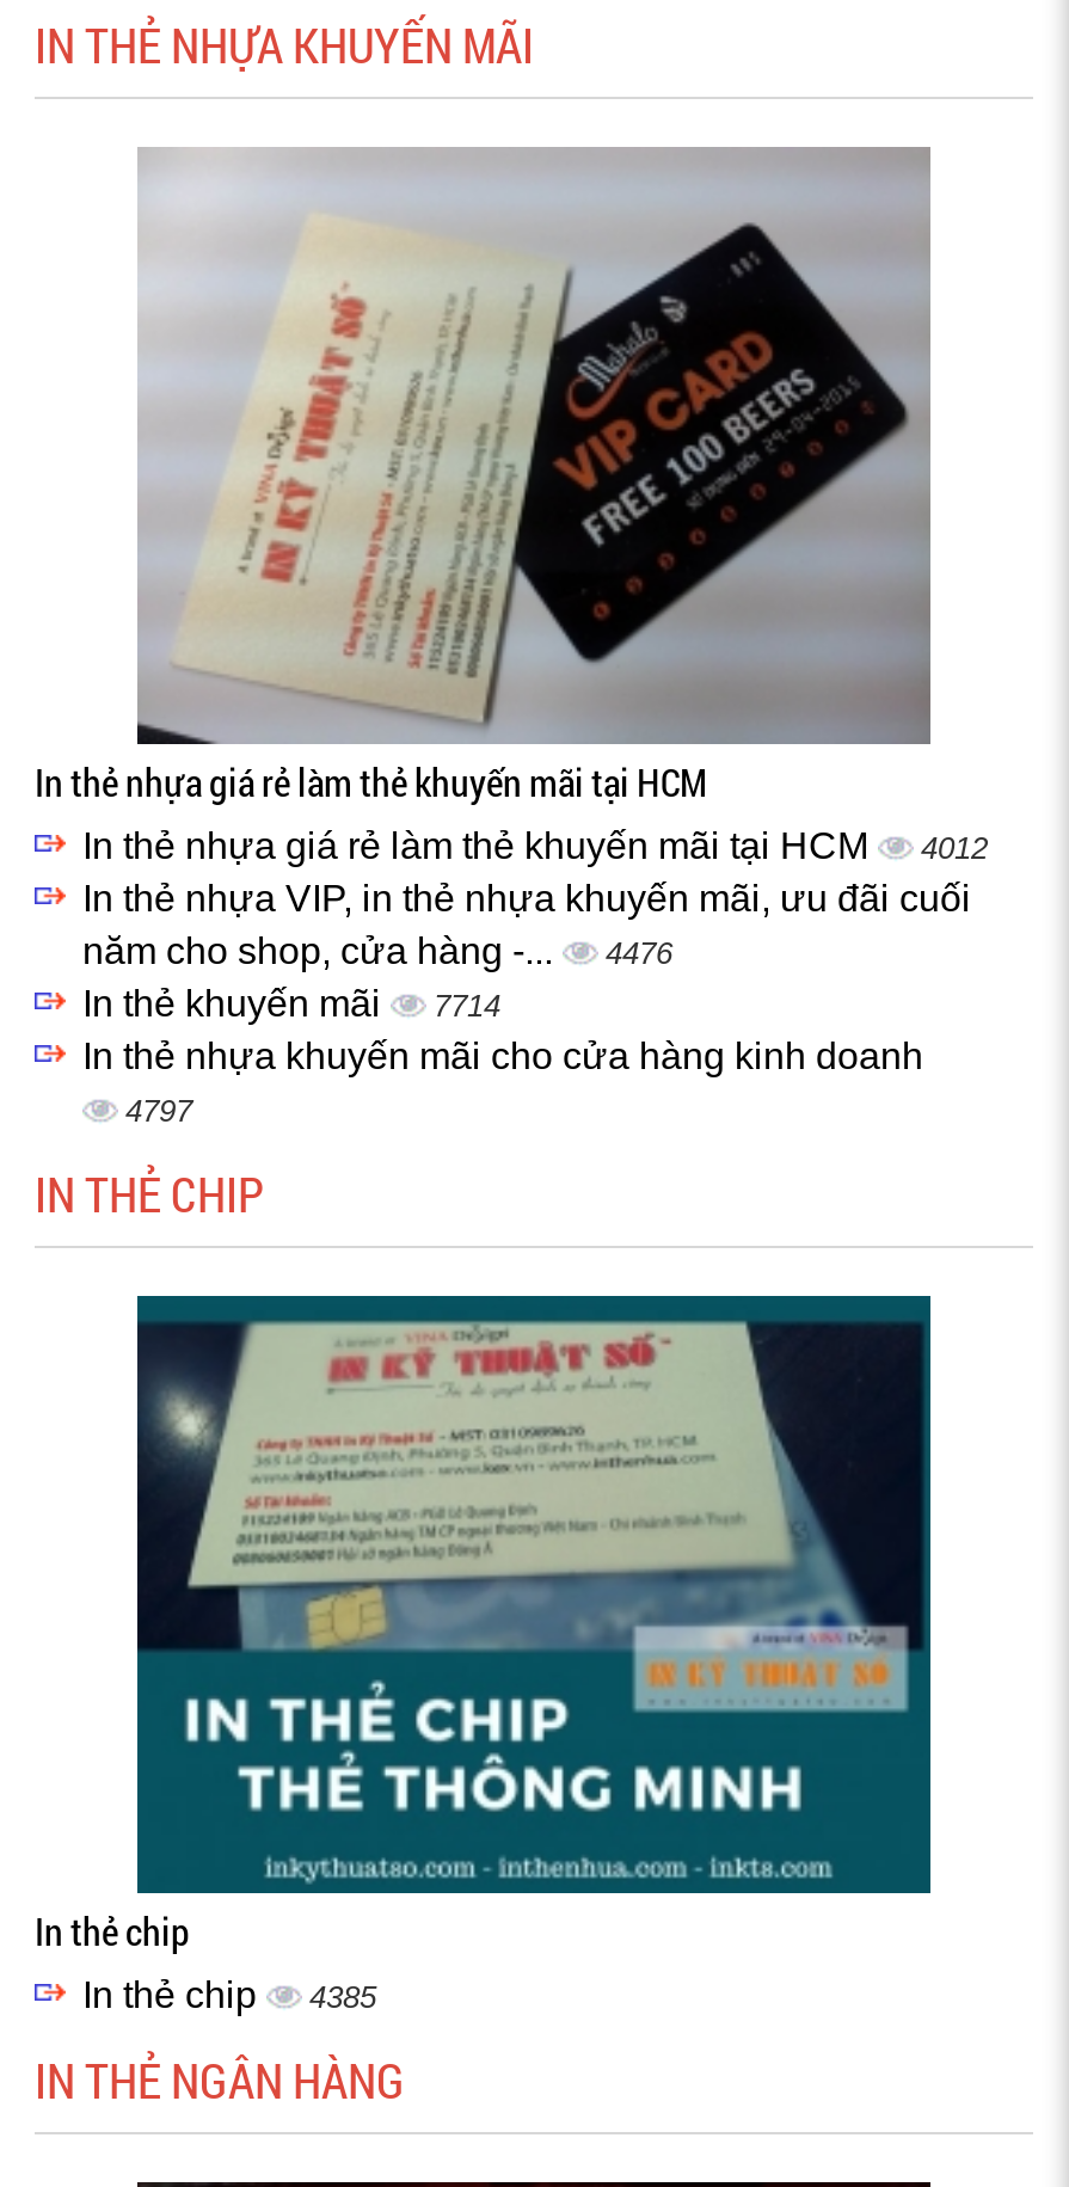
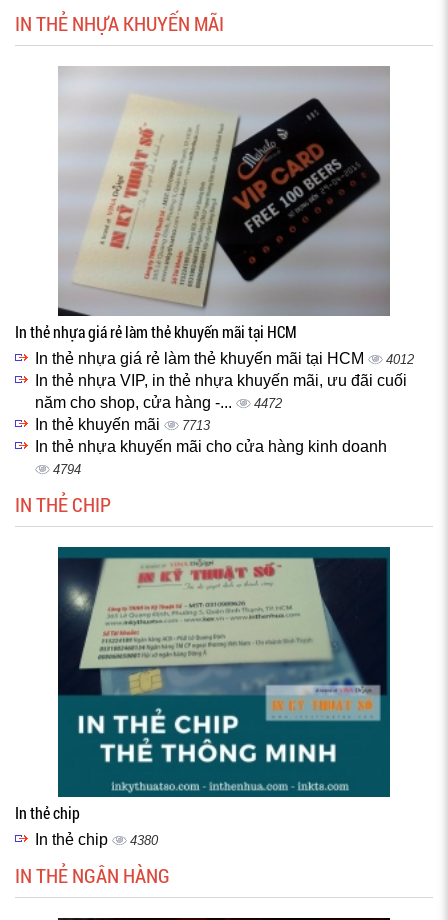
- năm cho shop, cửa hàng -... 4476
+ năm cho shop, cửa hàng -... 4472

- In thẻ khuyến mãi 7714
+ In thẻ khuyến mãi 7713

- 4797
+ 4794

- In thẻ chip 4385
+ In thẻ chip 4380
